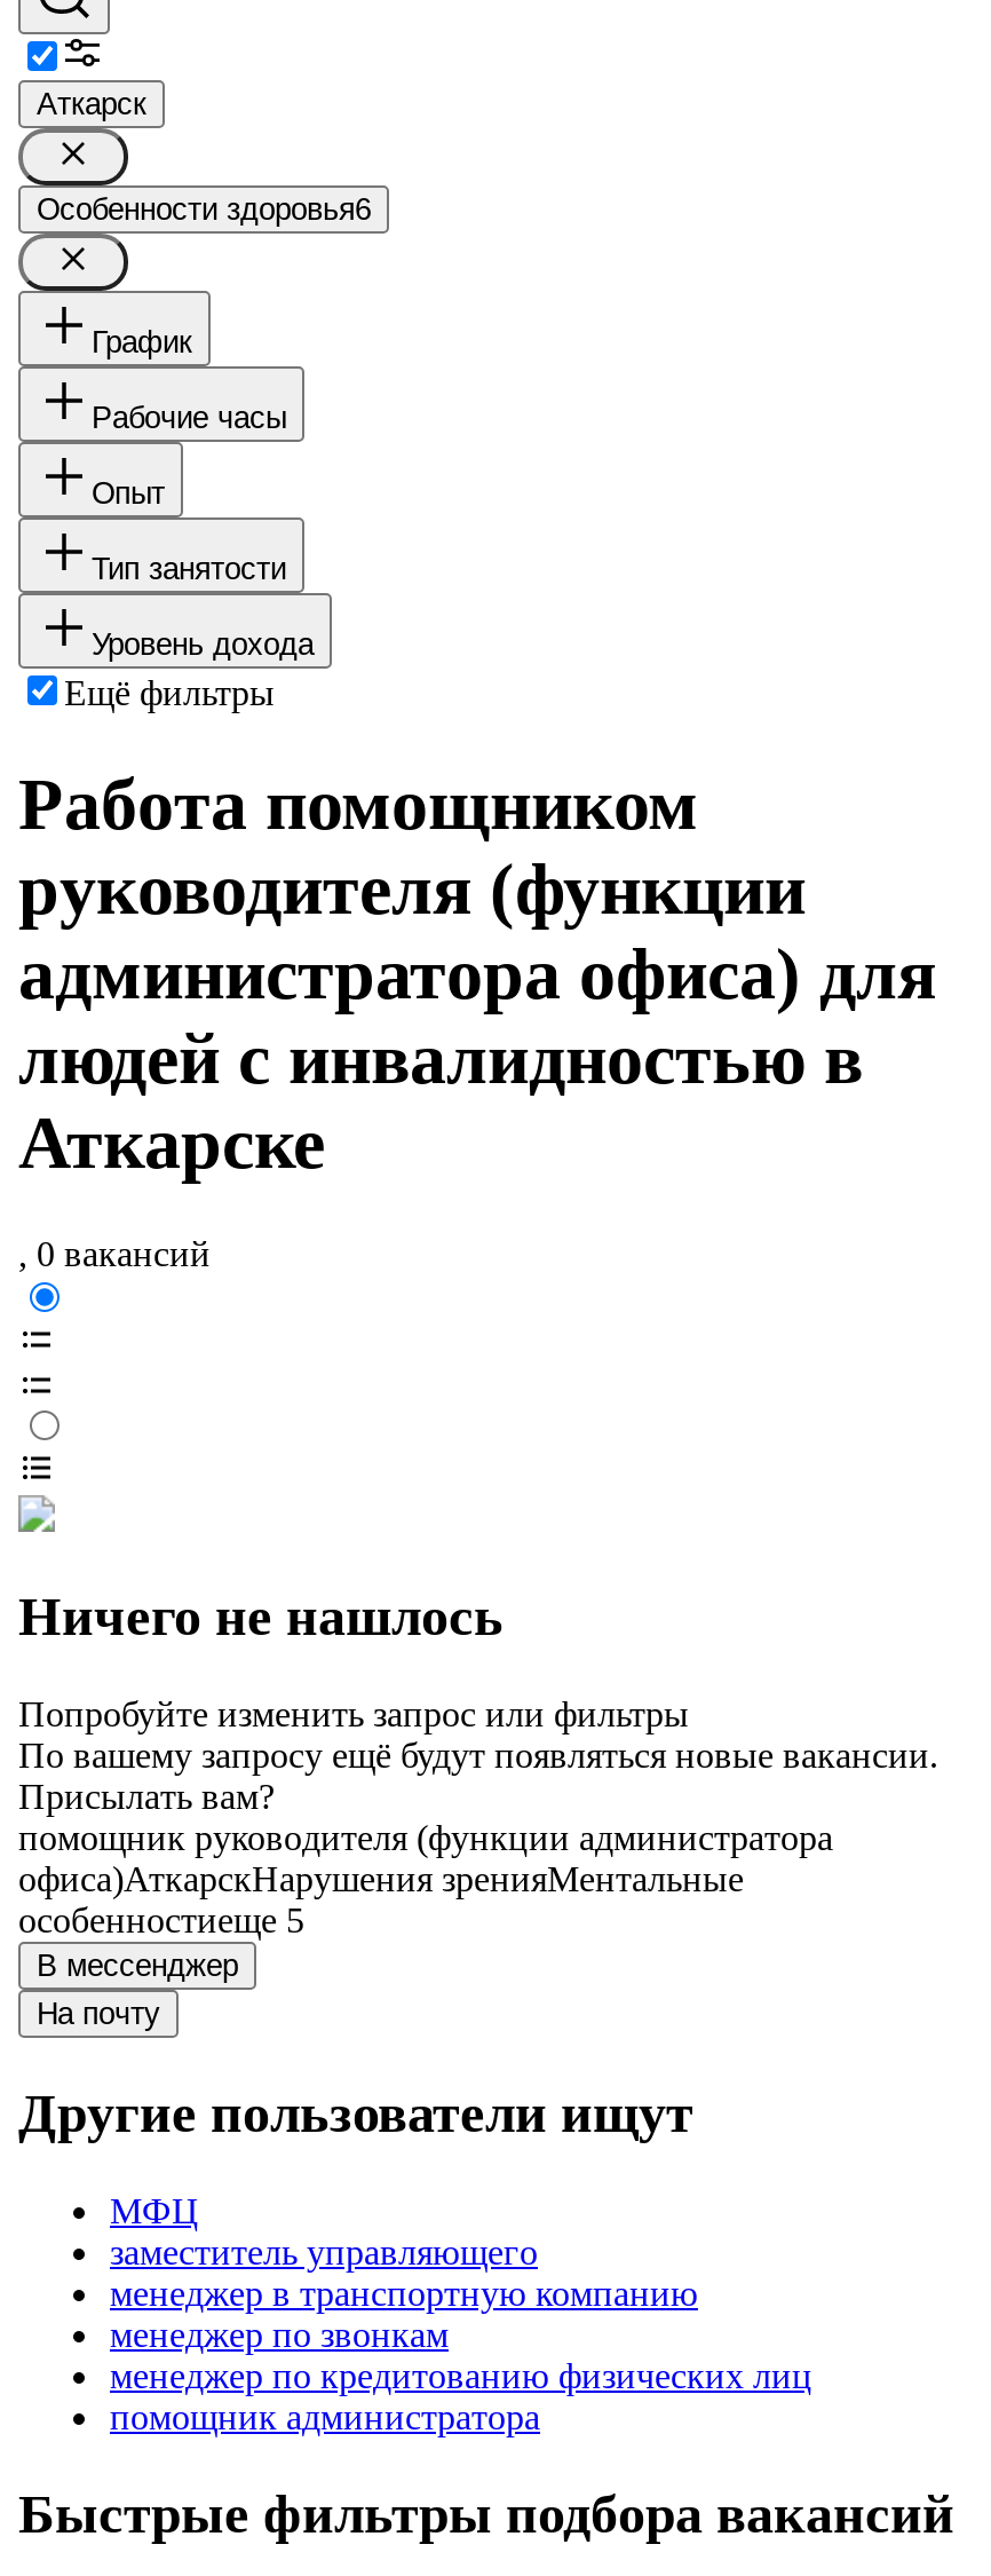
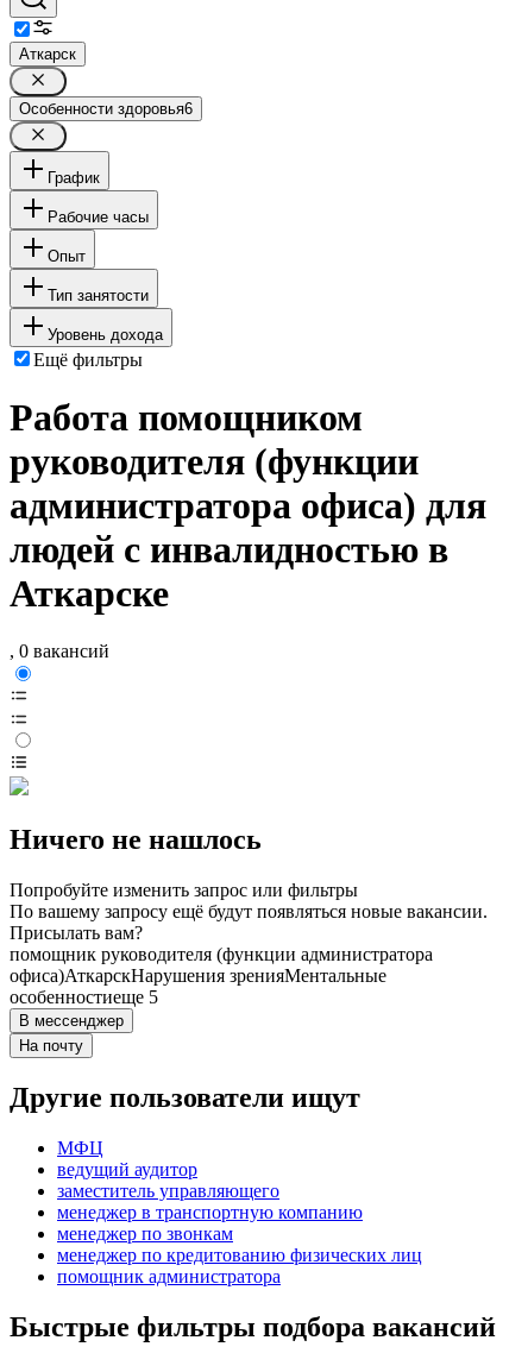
+ ведущий аудитор
